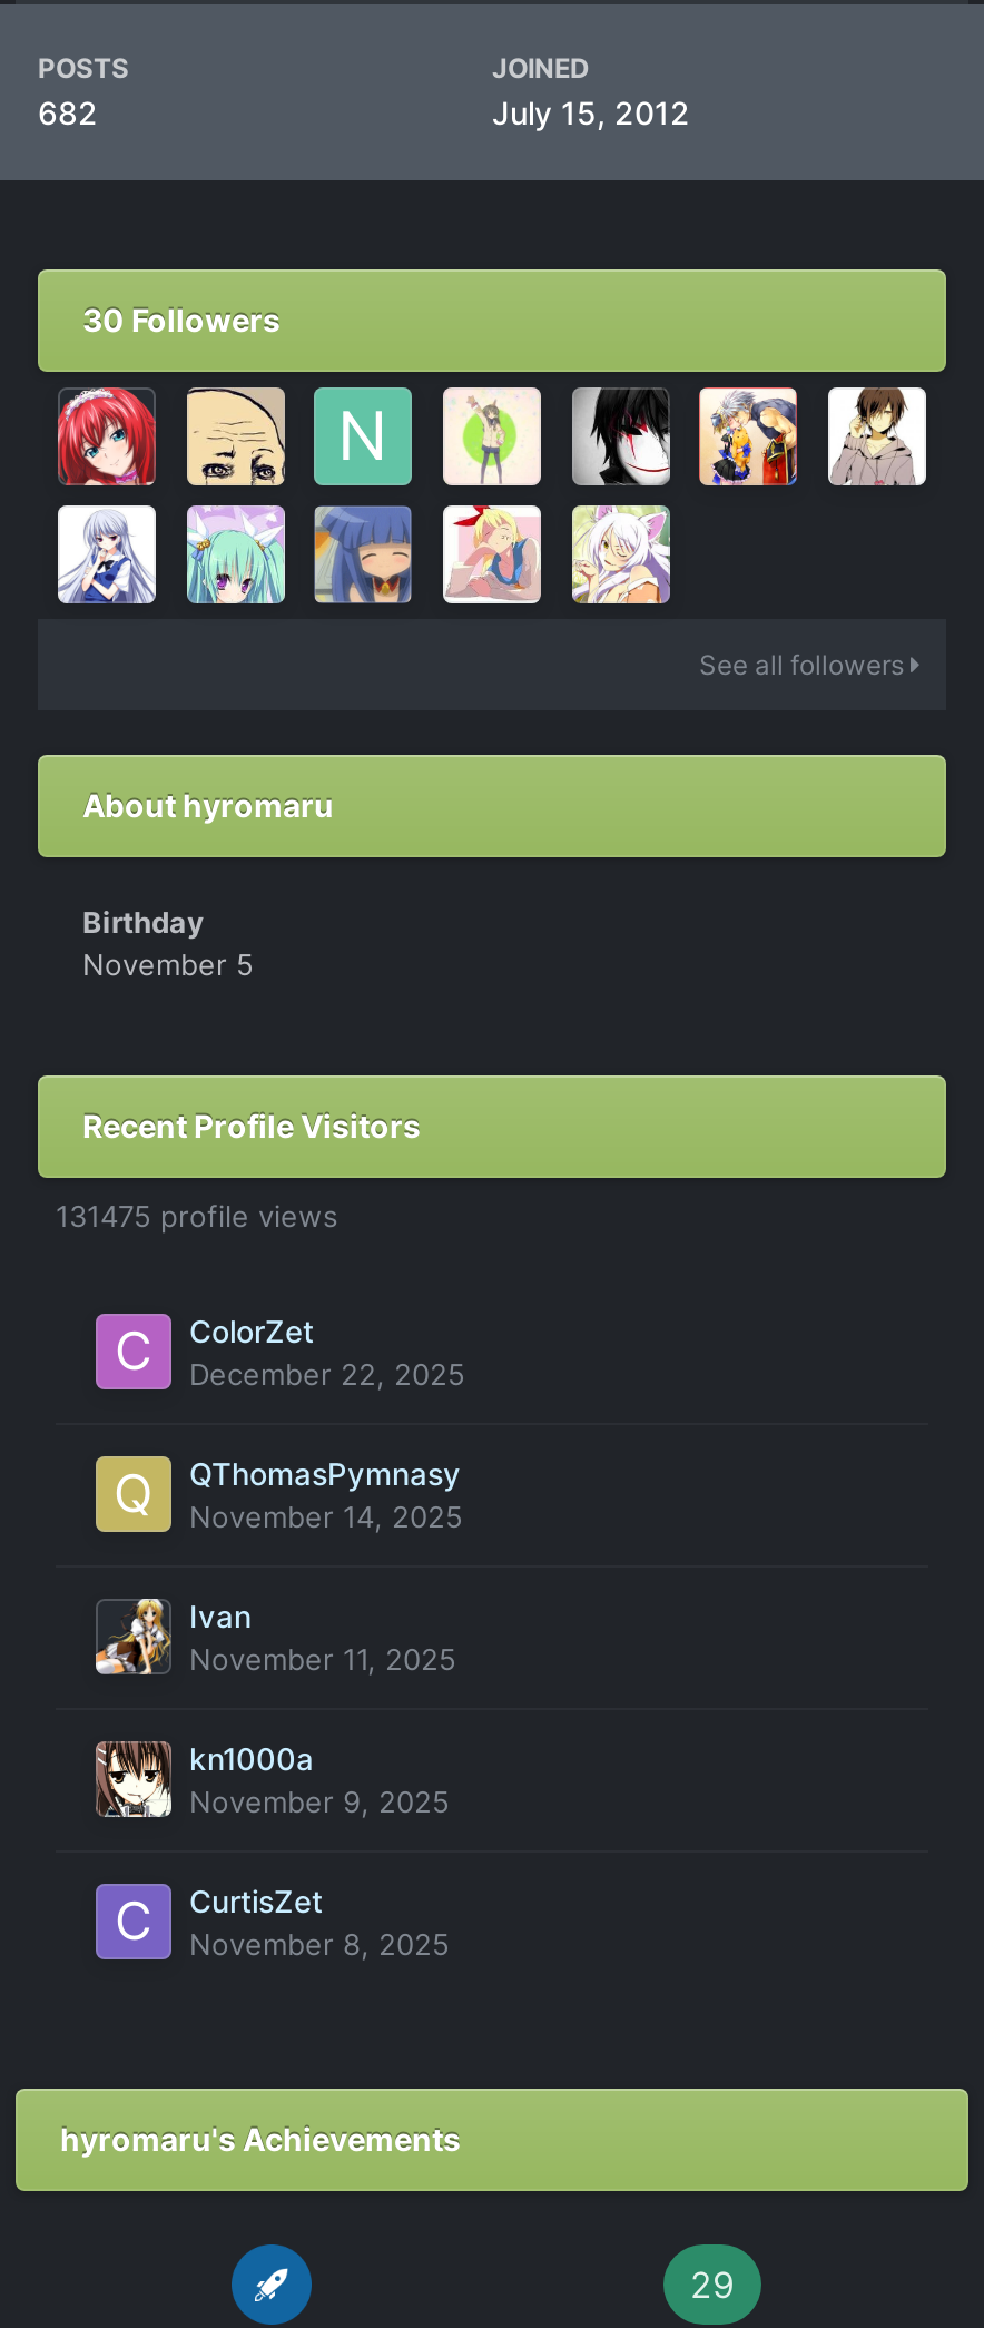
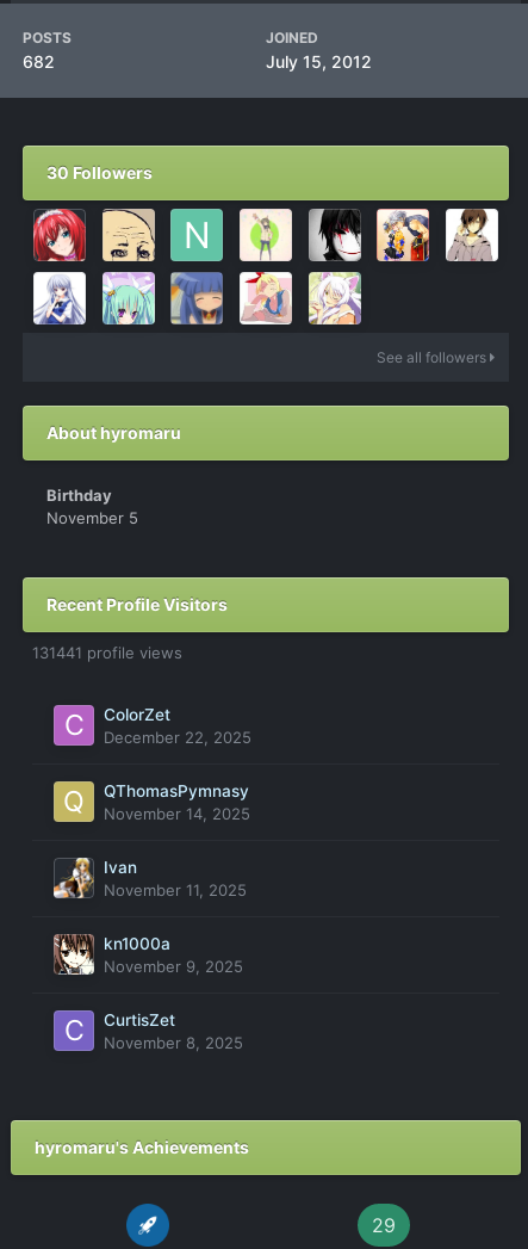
- 131475 profile views
+ 131441 profile views
